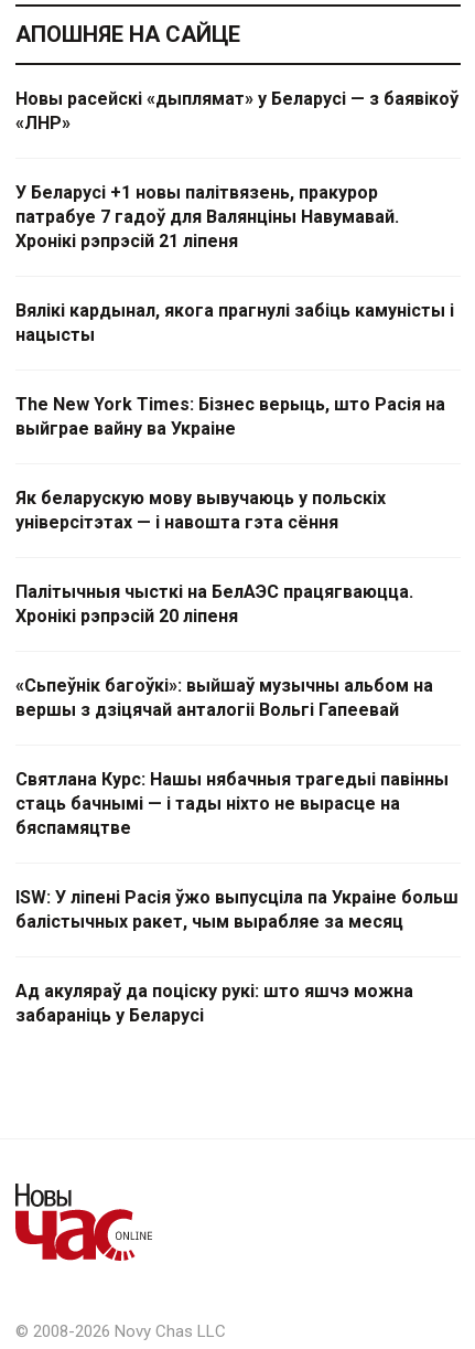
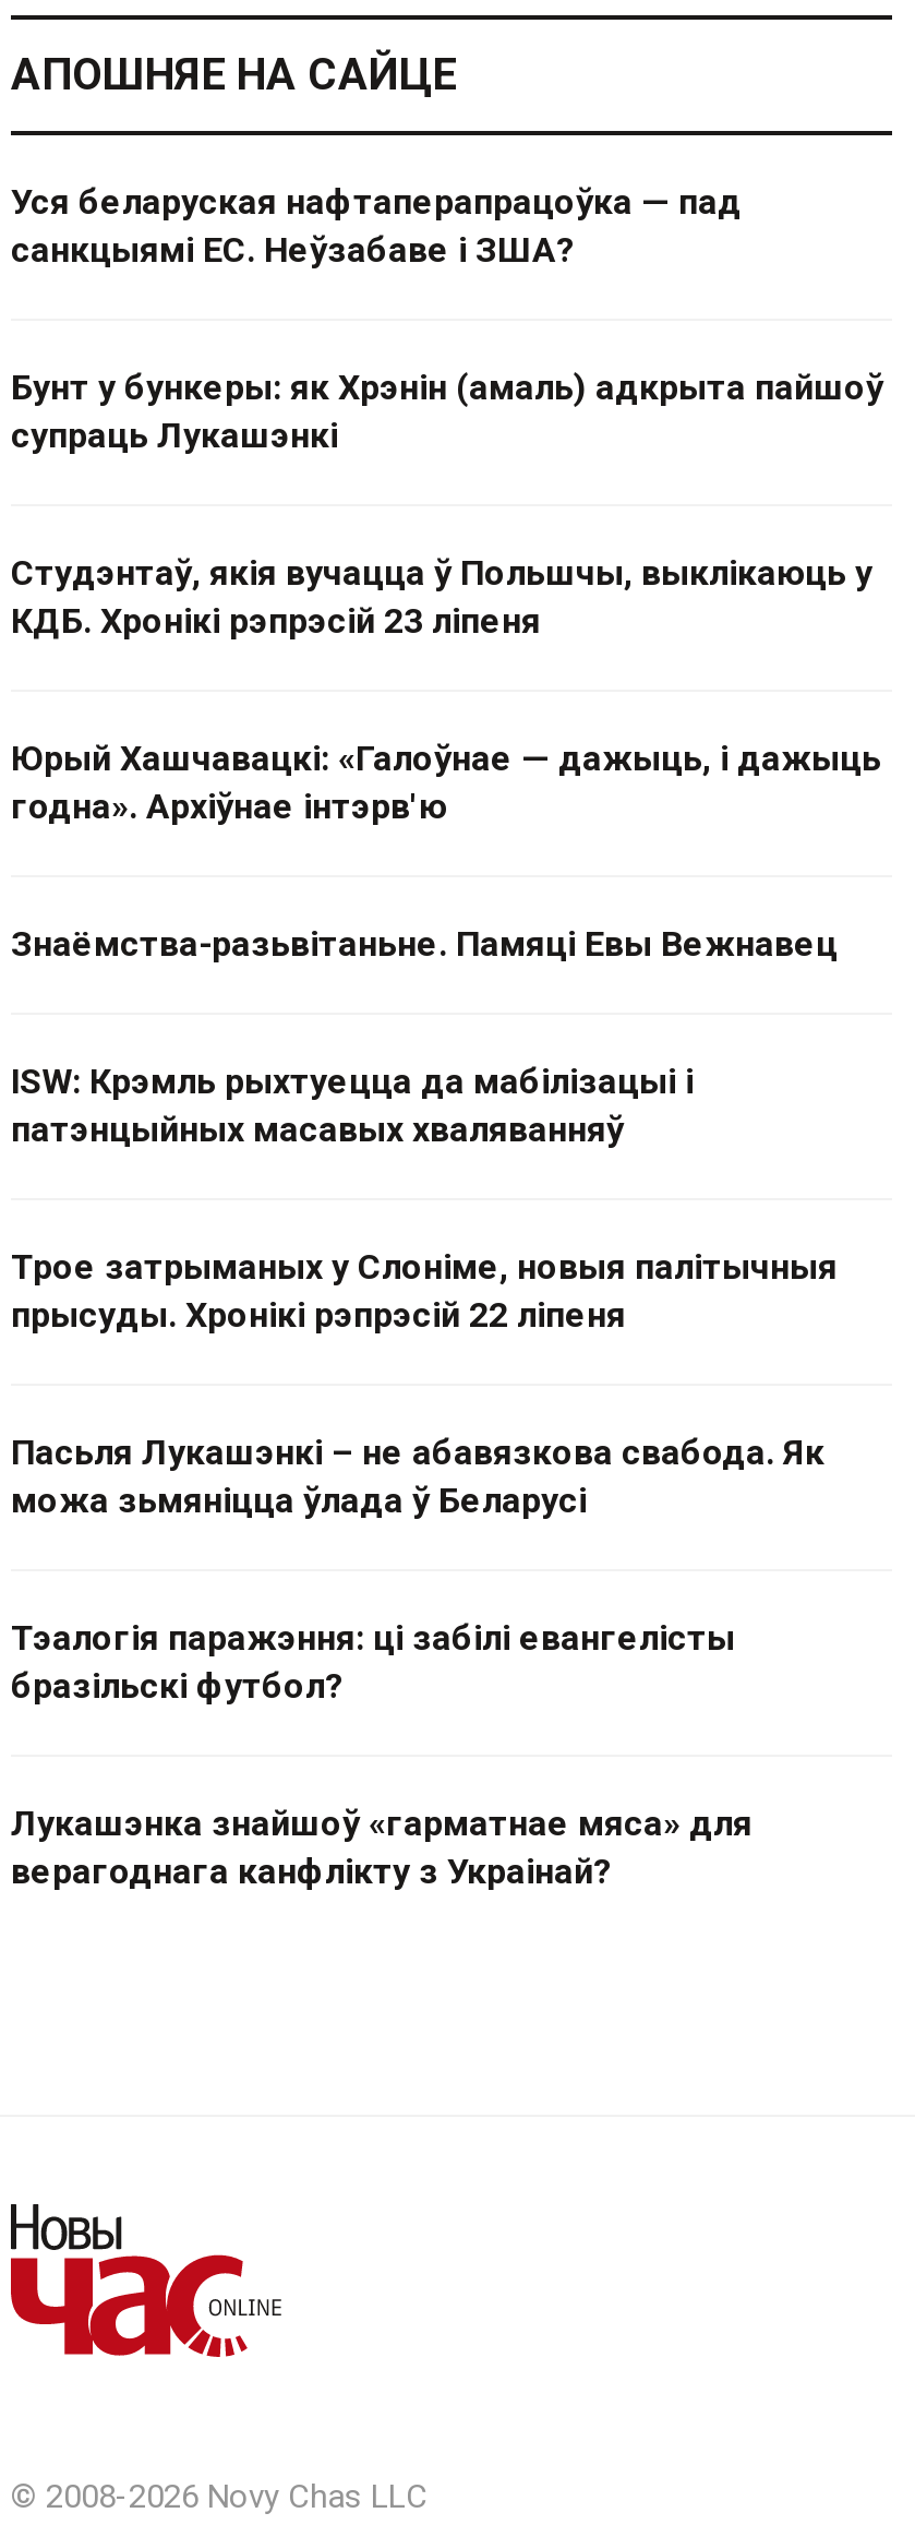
- Новы расейскі «дыплямат» у Беларусі — з баявікоў
- «ЛНР»
+ Уся беларуская нафтаперапрацоўка — пад
+ санкцыямі ЕС. Неўзабаве і ЗША?

- У Беларусі +1 новы палітвязень, пракурор
- патрабуе 7 гадоў для Валянціны Навумавай.
- Хронікі рэпрэсій 21 ліпеня
+ Бунт у бункеры: як Хрэнін (амаль) адкрыта пайшоў
+ супраць Лукашэнкі

- Вялікі кардынал, якога прагнулі забіць камуністы і
- нацысты
+ Студэнтаў, якія вучацца ў Польшчы, выклікаюць у
+ КДБ. Хронікі рэпрэсій 23 ліпеня

- The New York Times: Бізнес верыць, што Расія на
- выйграе вайну ва Украіне
+ Юрый Хашчавацкі: «Галоўнае — дажыць, і дажыць
+ годна». Архіўнае інтэрв'ю

- Як беларускую мову вывучаюць у польскіх
- універсітэтах — і навошта гэта сёння
+ Знаёмства-разьвітаньне. Памяці Евы Вежнавец

- Палітычныя чысткі на БелАЭС працягваюцца.
- Хронікі рэпрэсій 20 ліпеня
+ ISW: Крэмль рыхтуецца да мабілізацыі і
+ патэнцыйных масавых хваляванняў

- «Сьпеўнік багоўкі»: выйшаў музычны альбом на
- вершы з дзіцячай анталогіі Вольгі Гапеевай
+ Трое затрыманых у Слоніме, новыя палітычныя
+ прысуды. Хронікі рэпрэсій 22 ліпеня

- Святлана Курс: Нашы нябачныя трагедыі павінны
- стаць бачнымі — і тады ніхто не вырасце на
- бяспамяцтве
+ Пасьля Лукашэнкі – не абавязкова свабода. Як
+ можа зьмяніцца ўлада ў Беларусі

- ISW: У ліпені Расія ўжо выпусціла па Украіне больш
- балістычных ракет, чым вырабляе за месяц
+ Тэалогія паражэння: ці забілі евангелісты
+ бразільскі футбол?

- Ад акуляраў да поціску рукі: што яшчэ можна
- забараніць у Беларусі
+ Лукашэнка знайшоў «гарматнае мяса» для
+ верагоднага канфлікту з Украінай?
